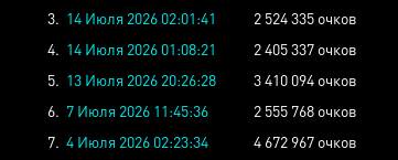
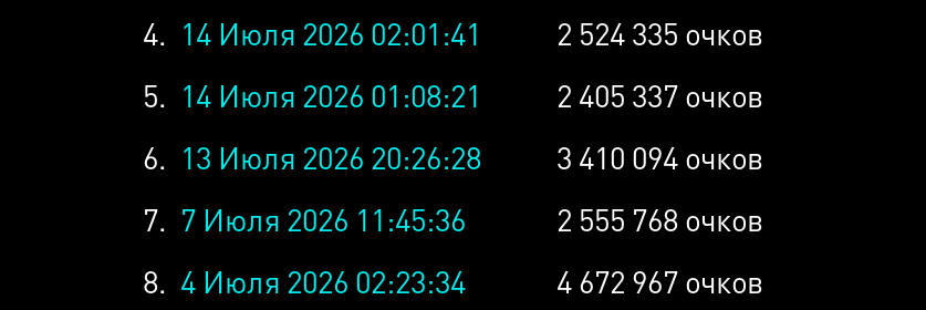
- 3. 14 Июля 2026 02:01:41 2 524 335 очков
+ 4. 14 Июля 2026 02:01:41 2 524 335 очков

- 4. 14 Июля 2026 01:08:21 2 405 337 очков
+ 5. 14 Июля 2026 01:08:21 2 405 337 очков

- 5. 13 Июля 2026 20:26:28 3 410 094 очков
+ 6. 13 Июля 2026 20:26:28 3 410 094 очков

- 6. 7 Июля 2026 11:45:36
+ 7. 7 Июля 2026 11:45:36

- 7. 4 Июля 2026 02:23:34
+ 8. 4 Июля 2026 02:23:34
